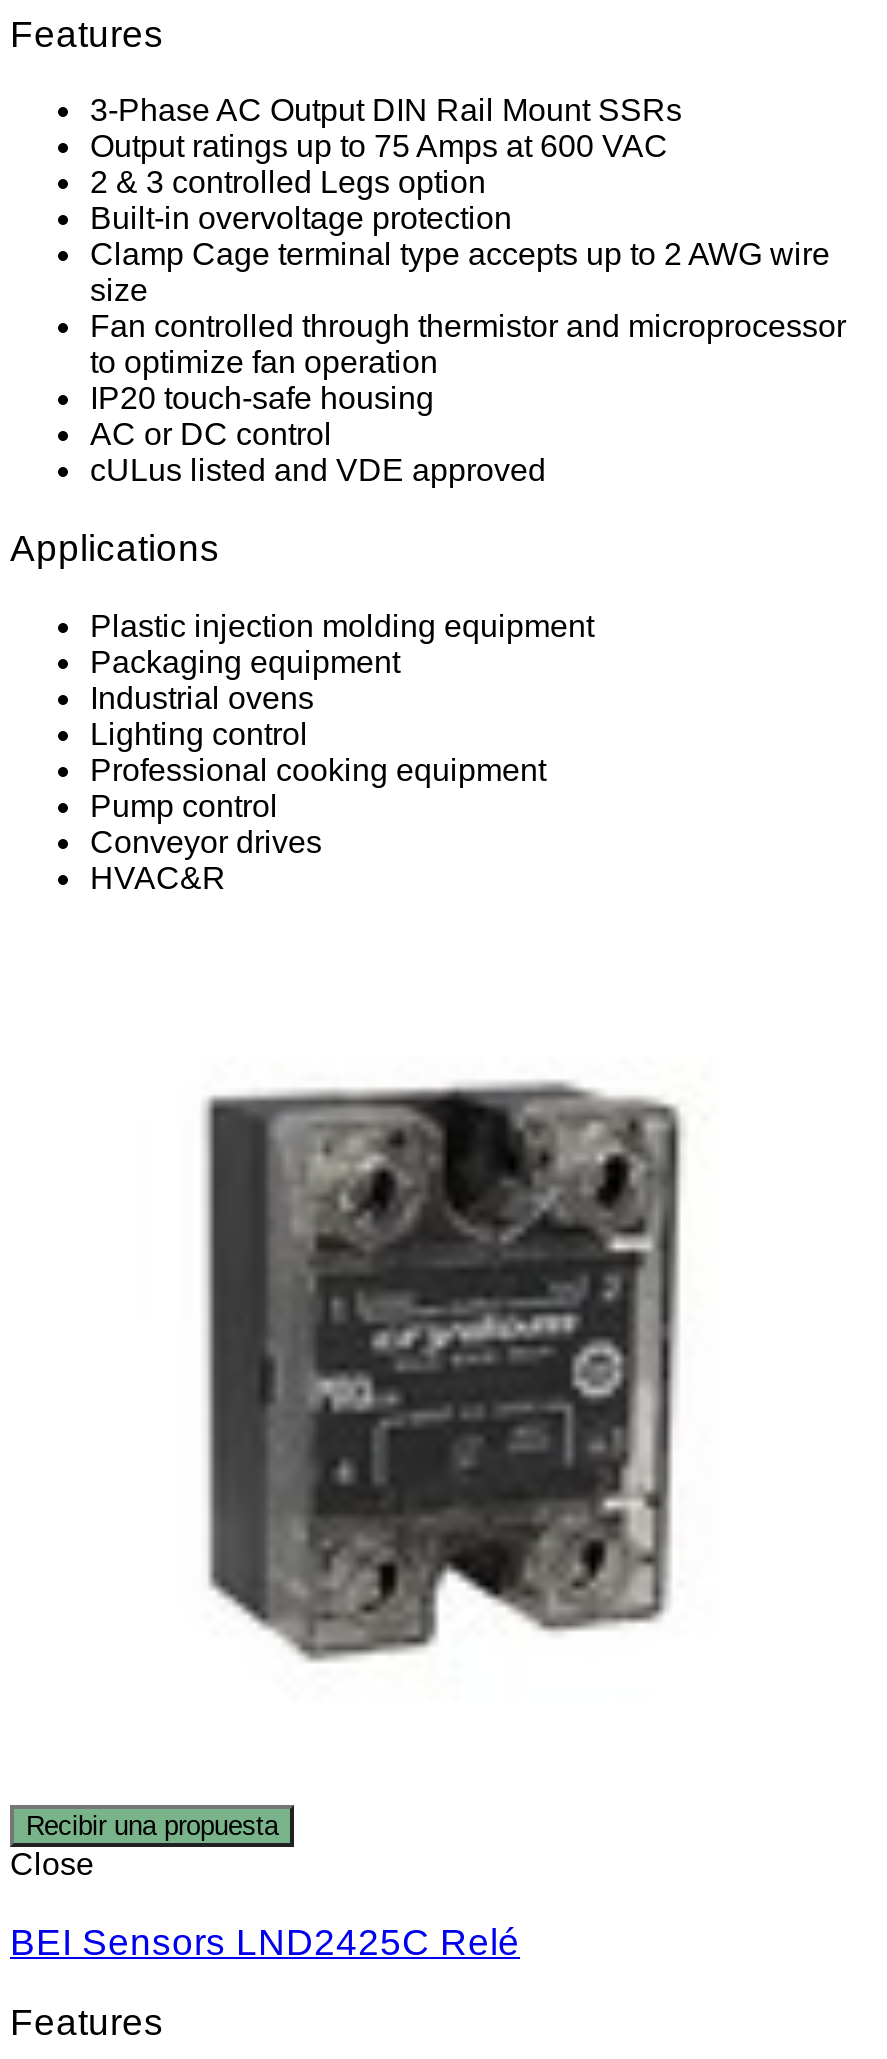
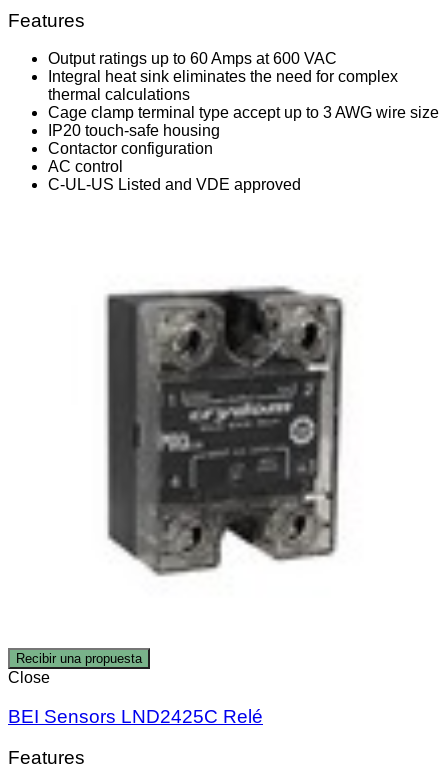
- 3-Phase AC Output DIN Rail Mount SSRs
- Output ratings up to 75 Amps at 600 VAC
- 2 & 3 controlled Legs option
- Built-in overvoltage protection
- Clamp Cage terminal type accepts up to 2 AWG wire
- size
- Fan controlled through thermistor and microprocessor
- to optimize fan operation
+ Output ratings up to 60 Amps at 600 VAC
+ Integral heat sink eliminates the need for complex
+ thermal calculations
+ Cage clamp terminal type accept up to 3 AWG wire size

- AC or DC control
- cULus listed and VDE approved
- Applications
- Plastic injection molding equipment
- Packaging equipment
- Industrial ovens
- Lighting control
- Professional cooking equipment
- Pump control
- Conveyor drives
- HVAC&R
+ Contactor configuration
+ AC control
+ C-UL-US Listed and VDE approved
